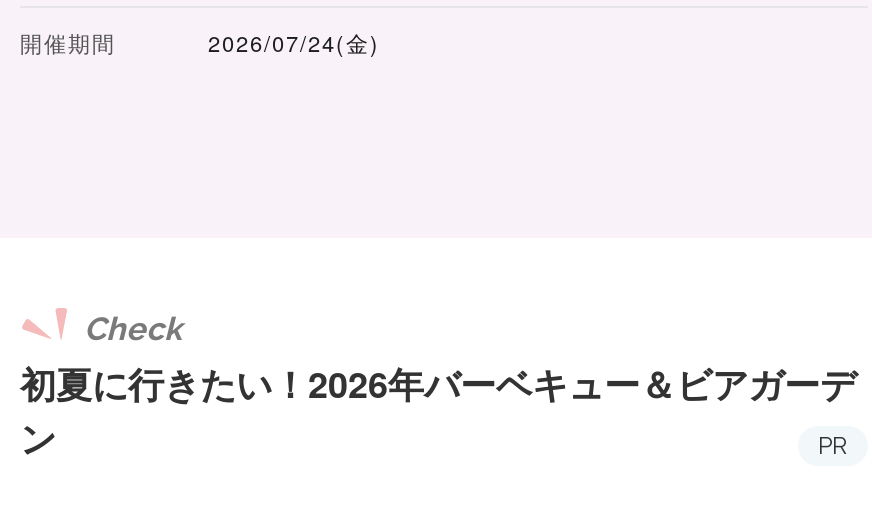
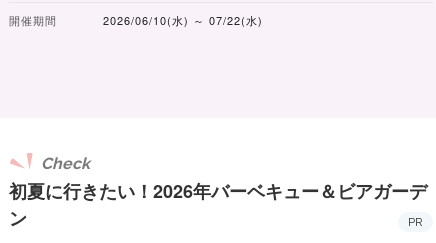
- 2026/07/24(金)
+ 2026/06/10(水) ～ 07/22(水)
